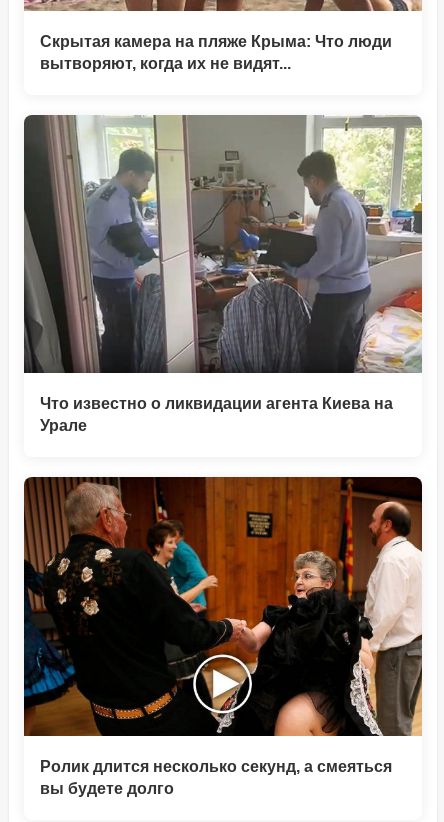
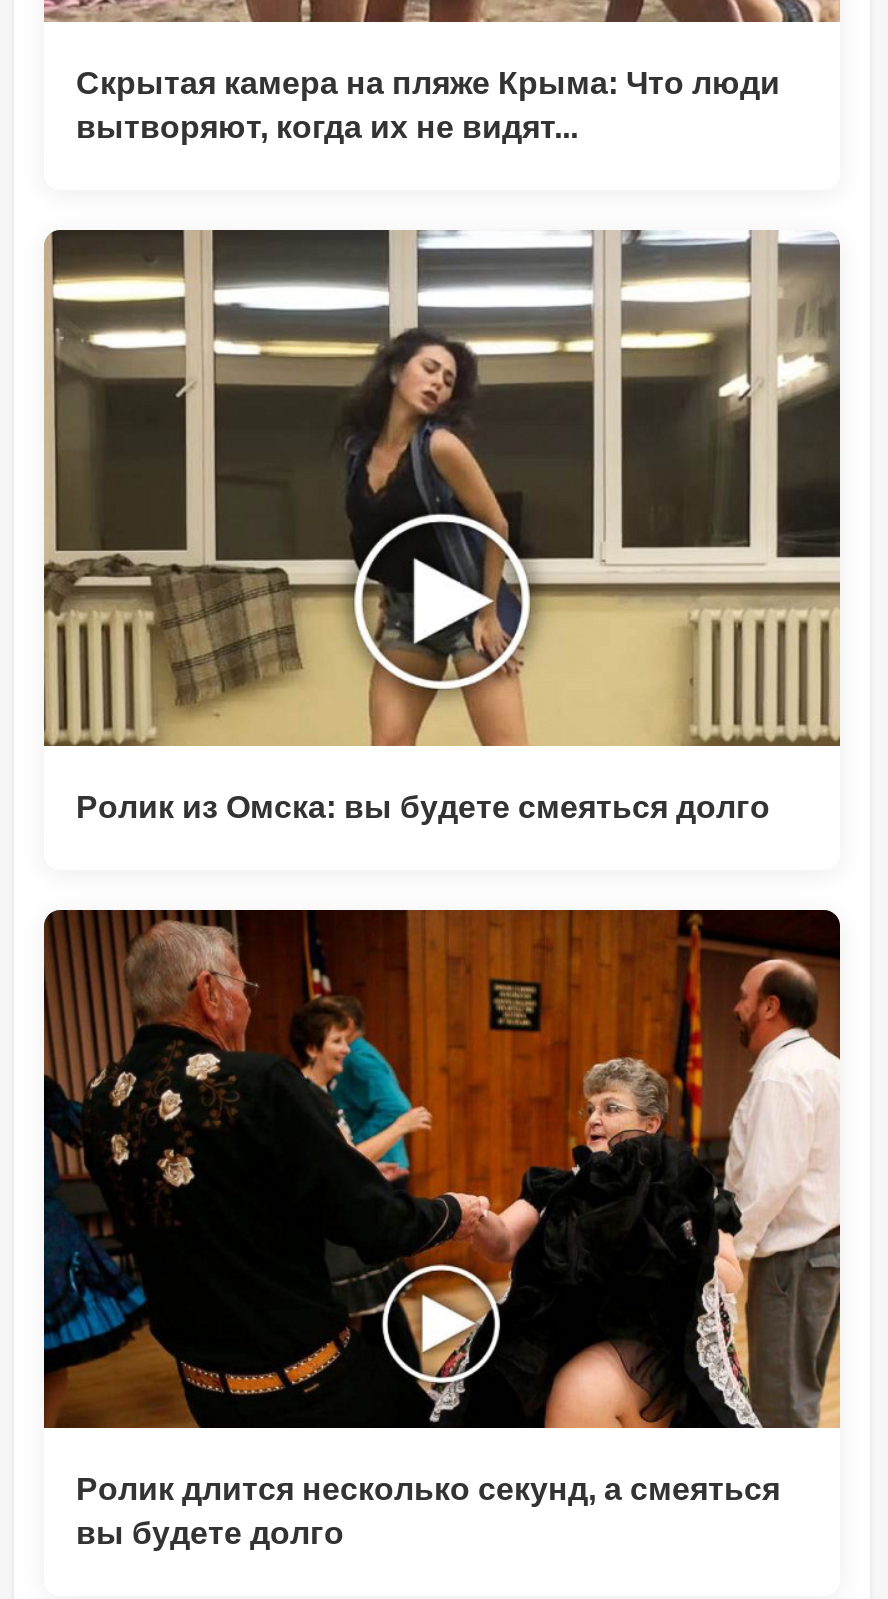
- [image]
- Что известно о ликвидации агента Киева на
- Урале
+ [image]
+ Ролик из Омска: вы будете смеяться долго
